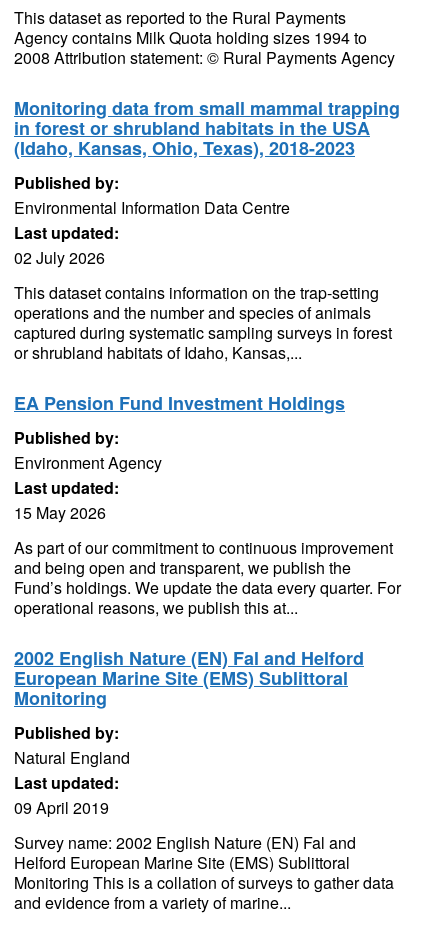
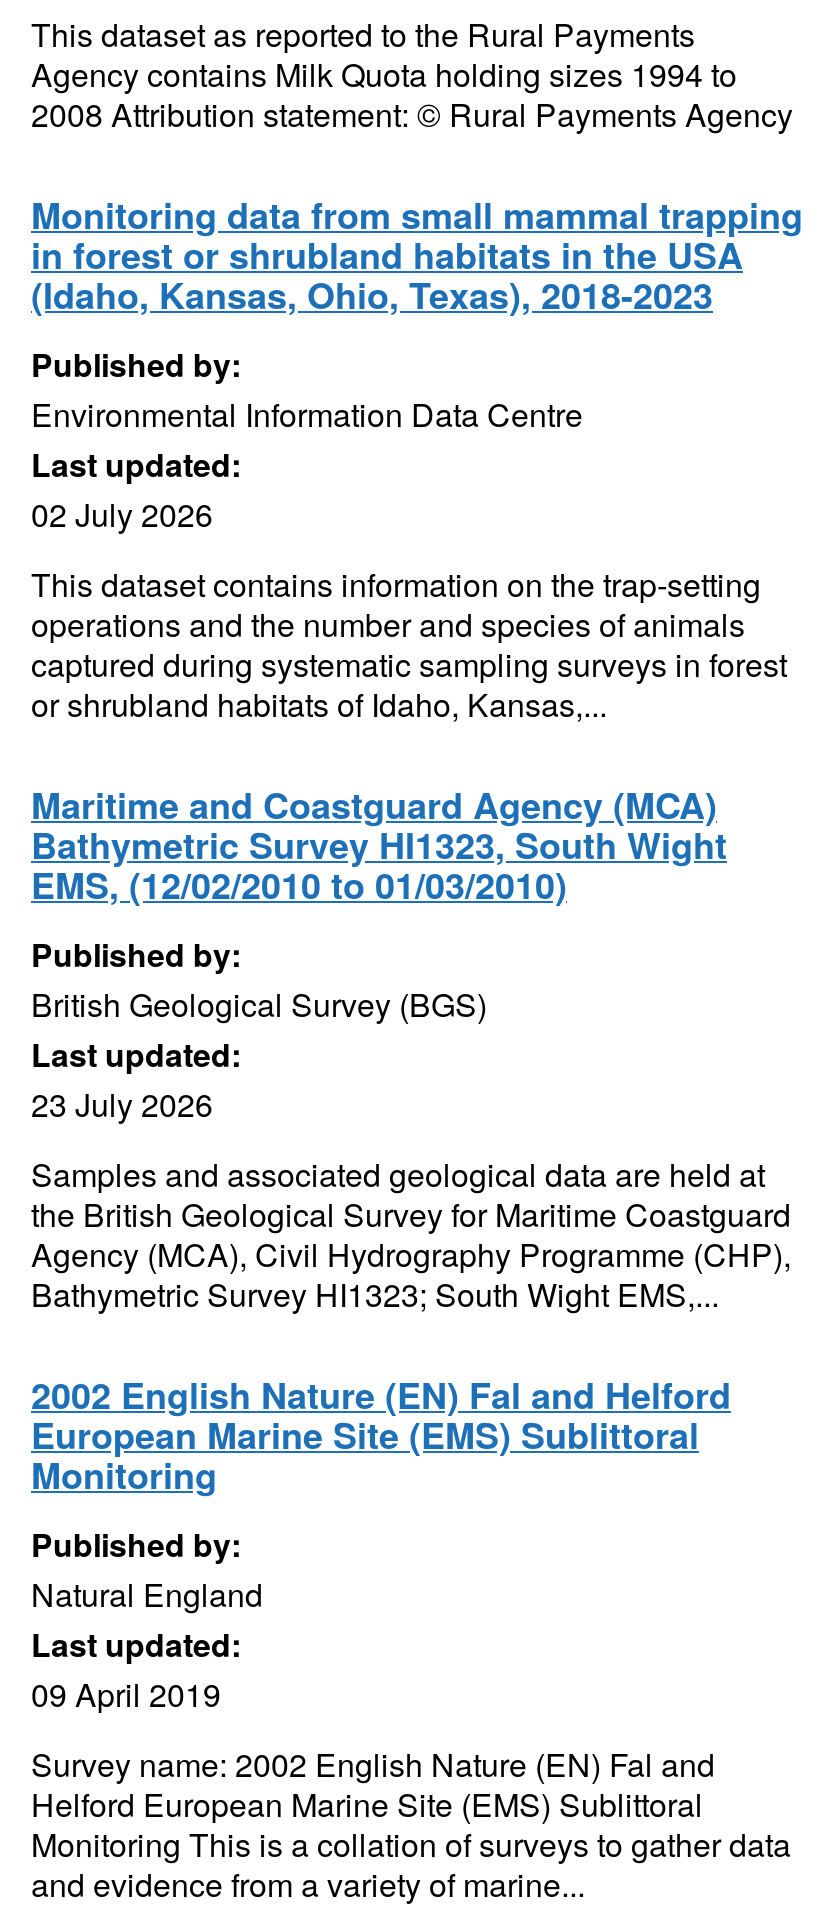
- EA Pension Fund Investment Holdings
+ Maritime and Coastguard Agency (MCA)
+ Bathymetric Survey HI1323, South Wight
+ EMS, (12/02/2010 to 01/03/2010)

- Environment Agency
+ British Geological Survey (BGS)

- 15 May 2026
+ 23 July 2026

- As part of our commitment to continuous improvement
- and being open and transparent, we publish the
- Fund’s holdings. We update the data every quarter. For
- operational reasons, we publish this at...
+ Samples and associated geological data are held at
+ the British Geological Survey for Maritime Coastguard
+ Agency (MCA), Civil Hydrography Programme (CHP),
+ Bathymetric Survey HI1323; South Wight EMS,...
